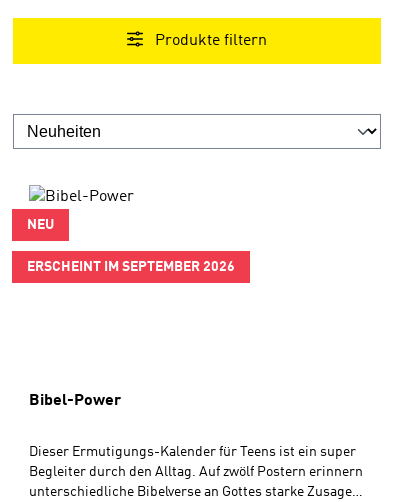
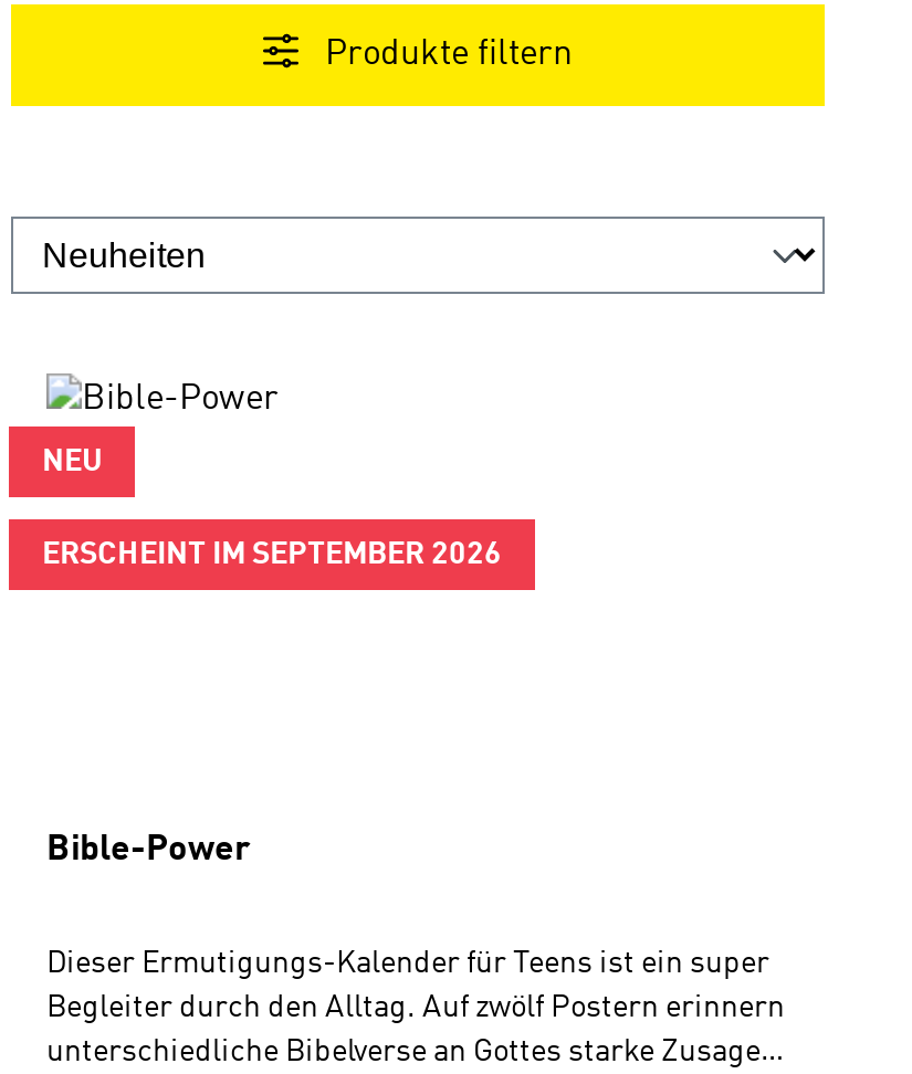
- Bibel-Power
+ Bible-Power
